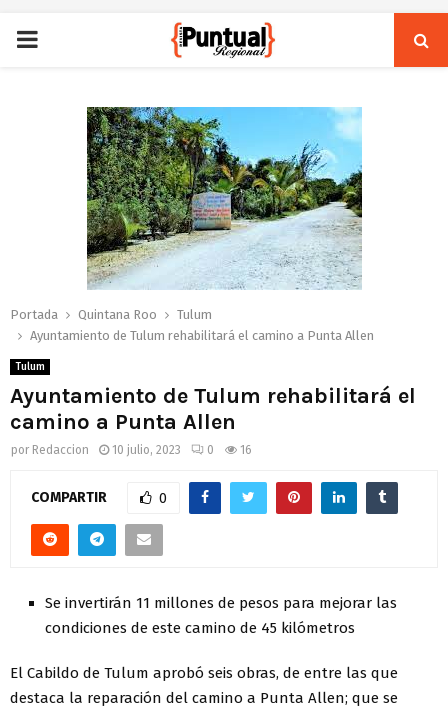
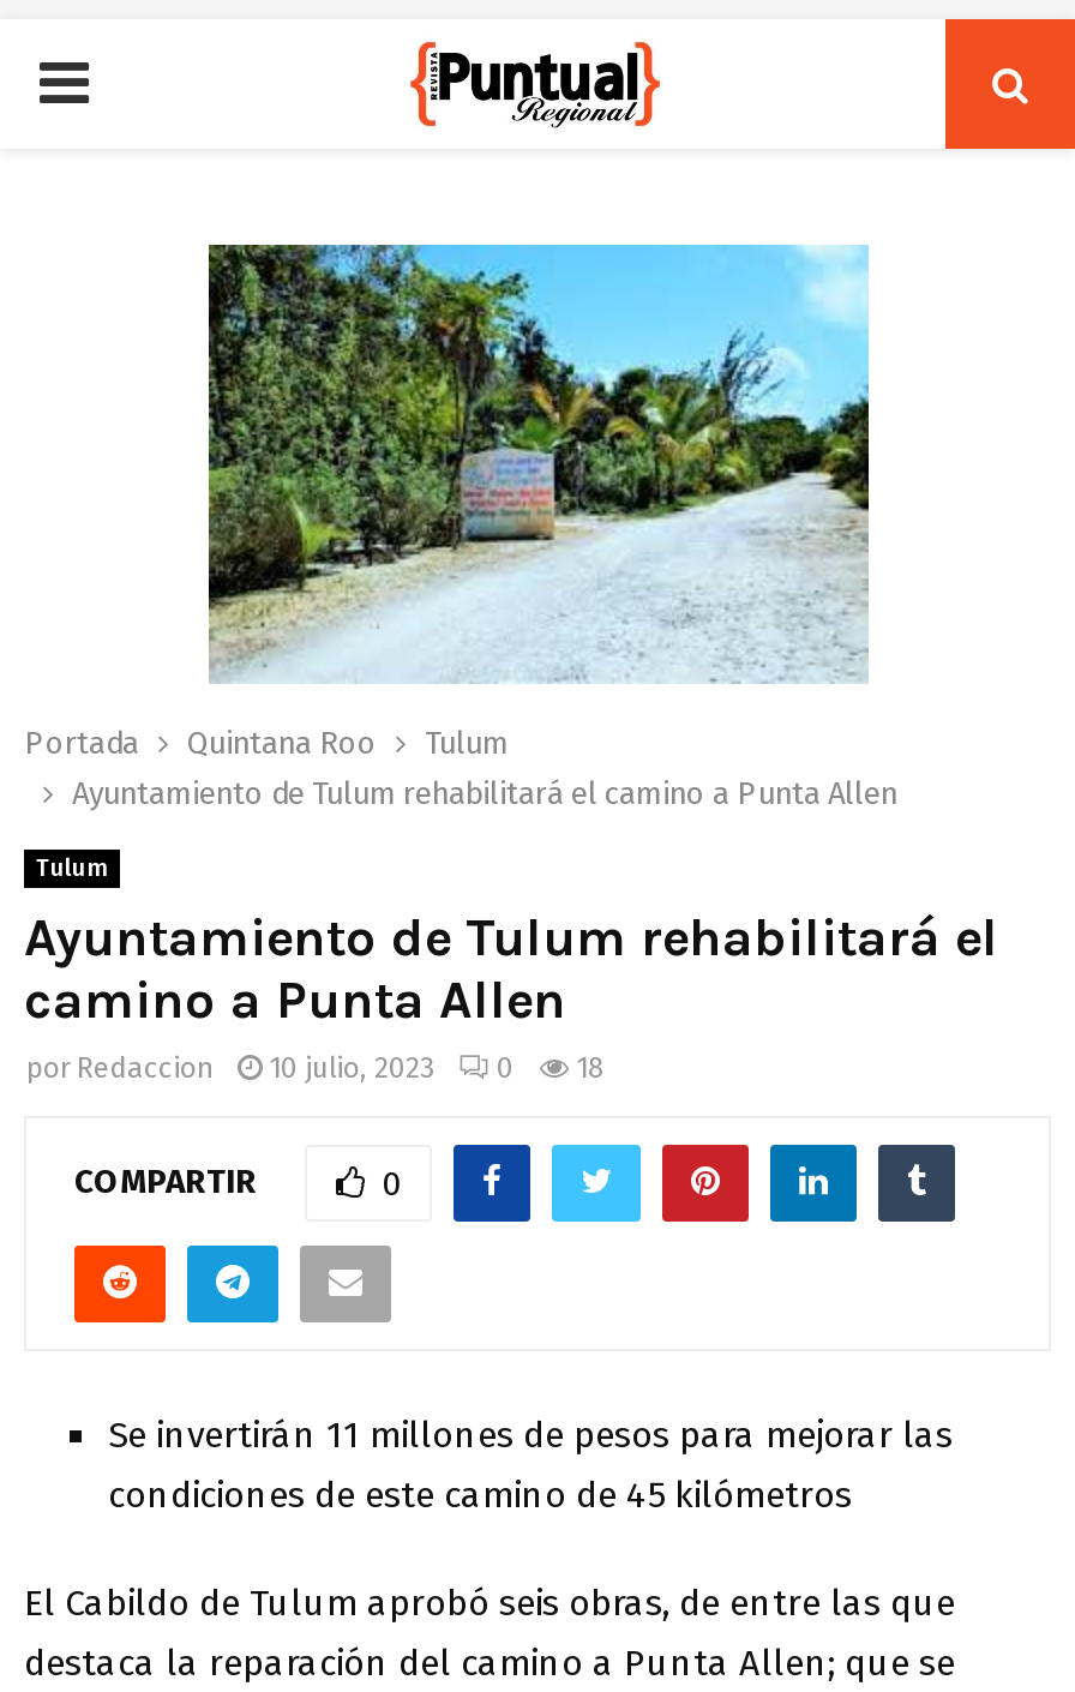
- por Redaccion 10 julio, 2023 0 16
+ por Redaccion 10 julio, 2023 0 18
